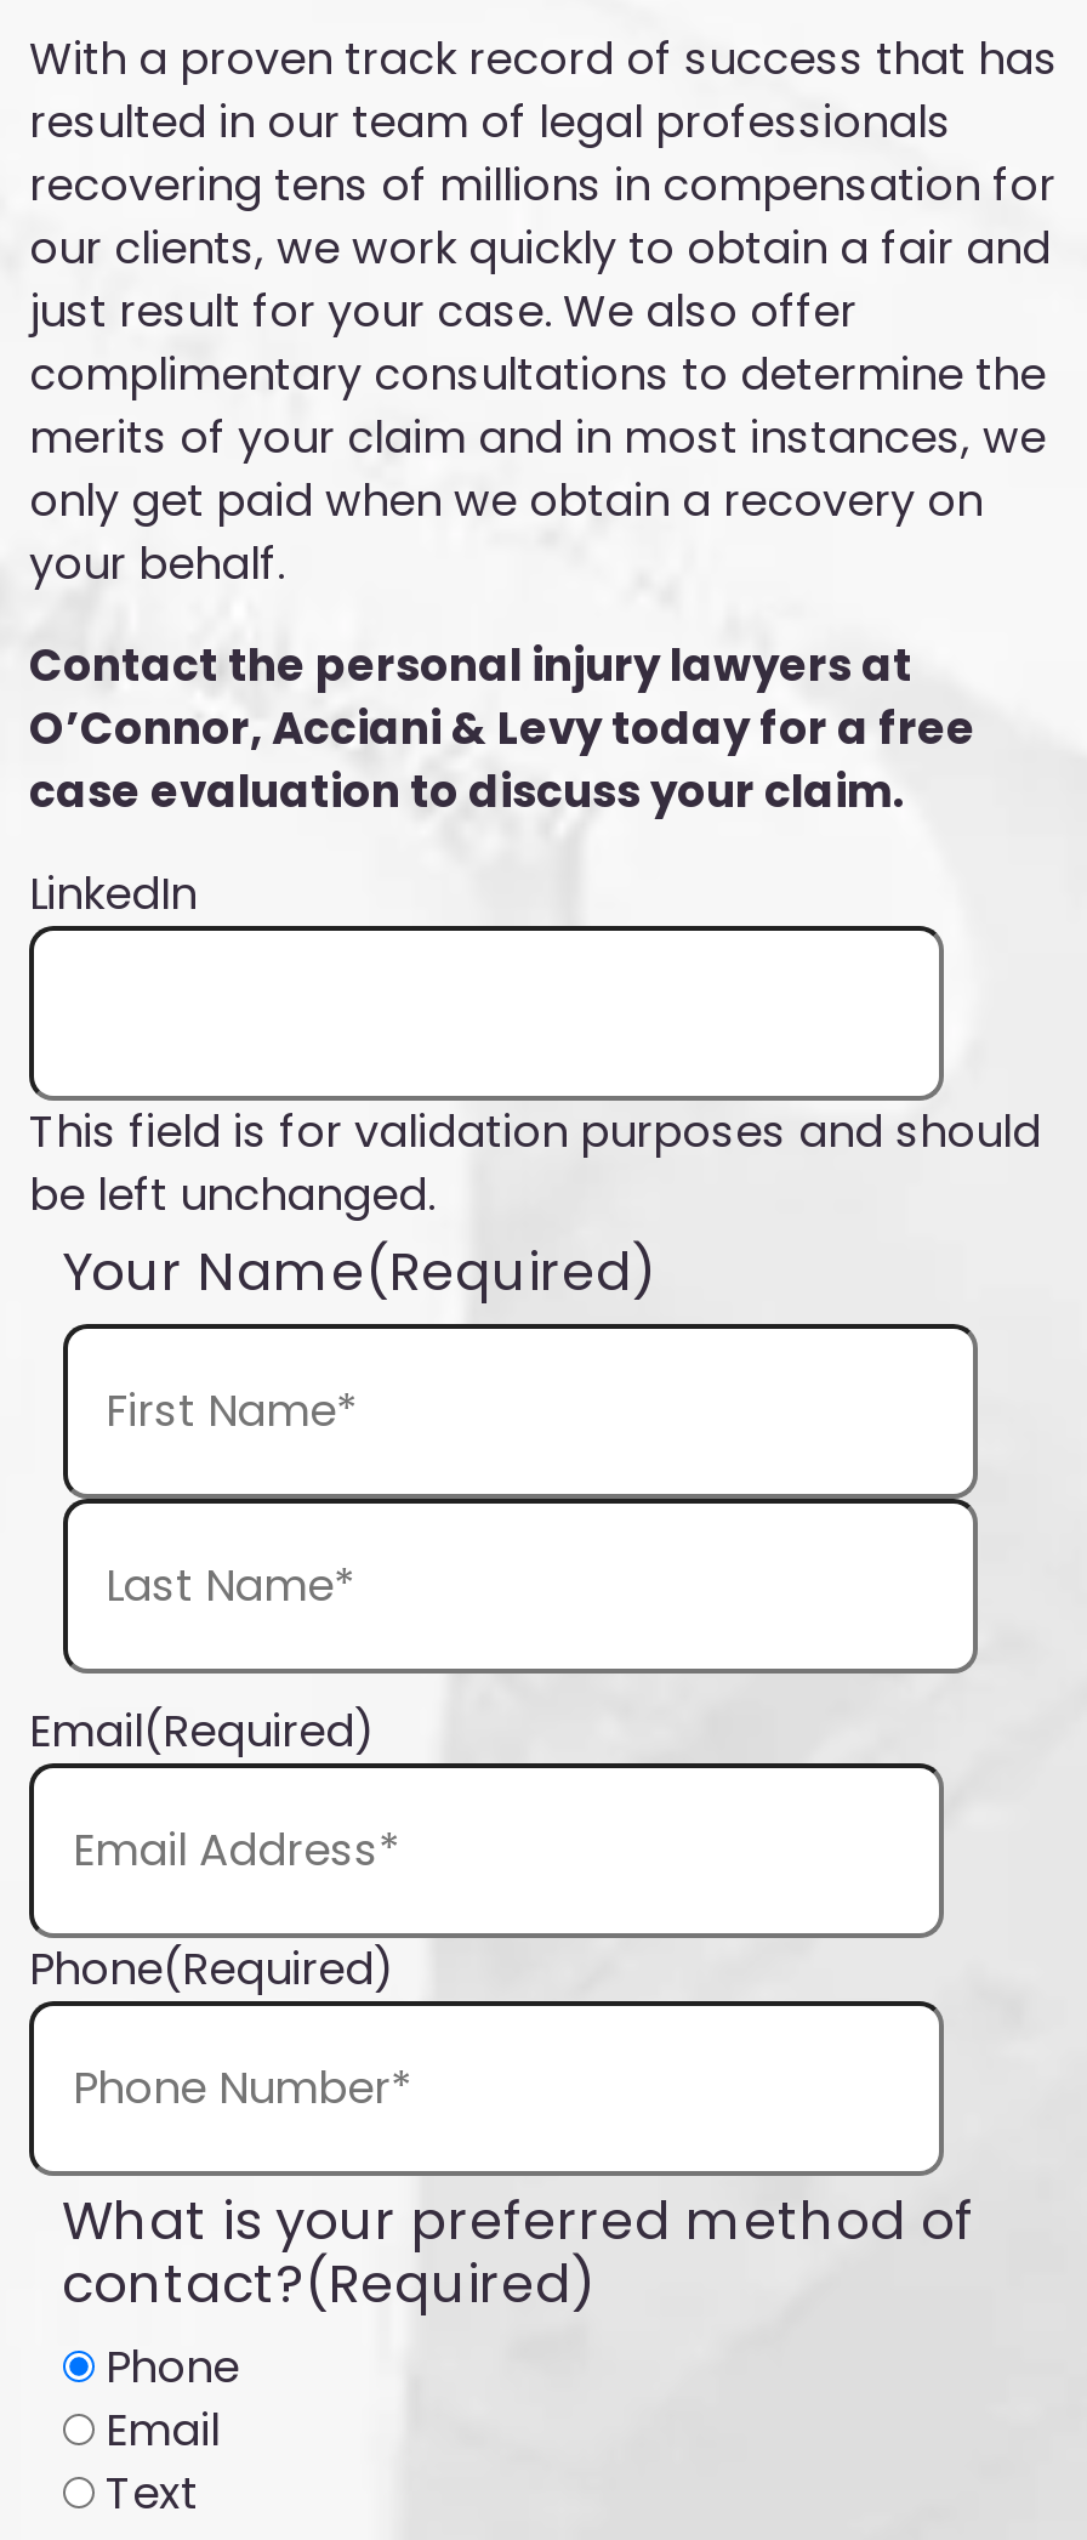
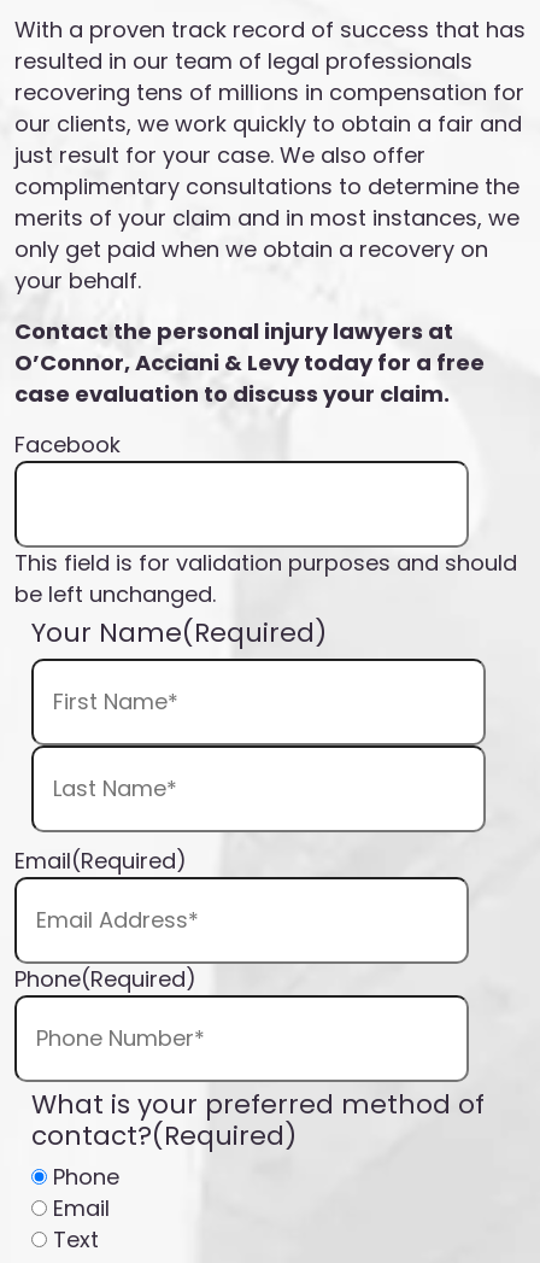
- LinkedIn
+ Facebook
